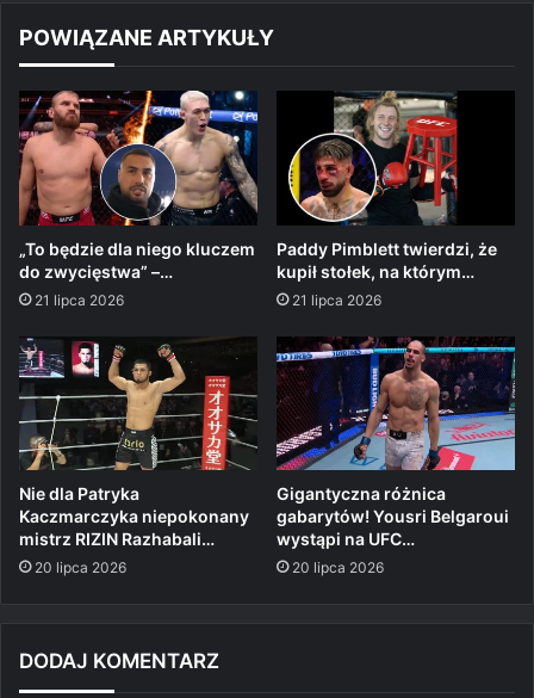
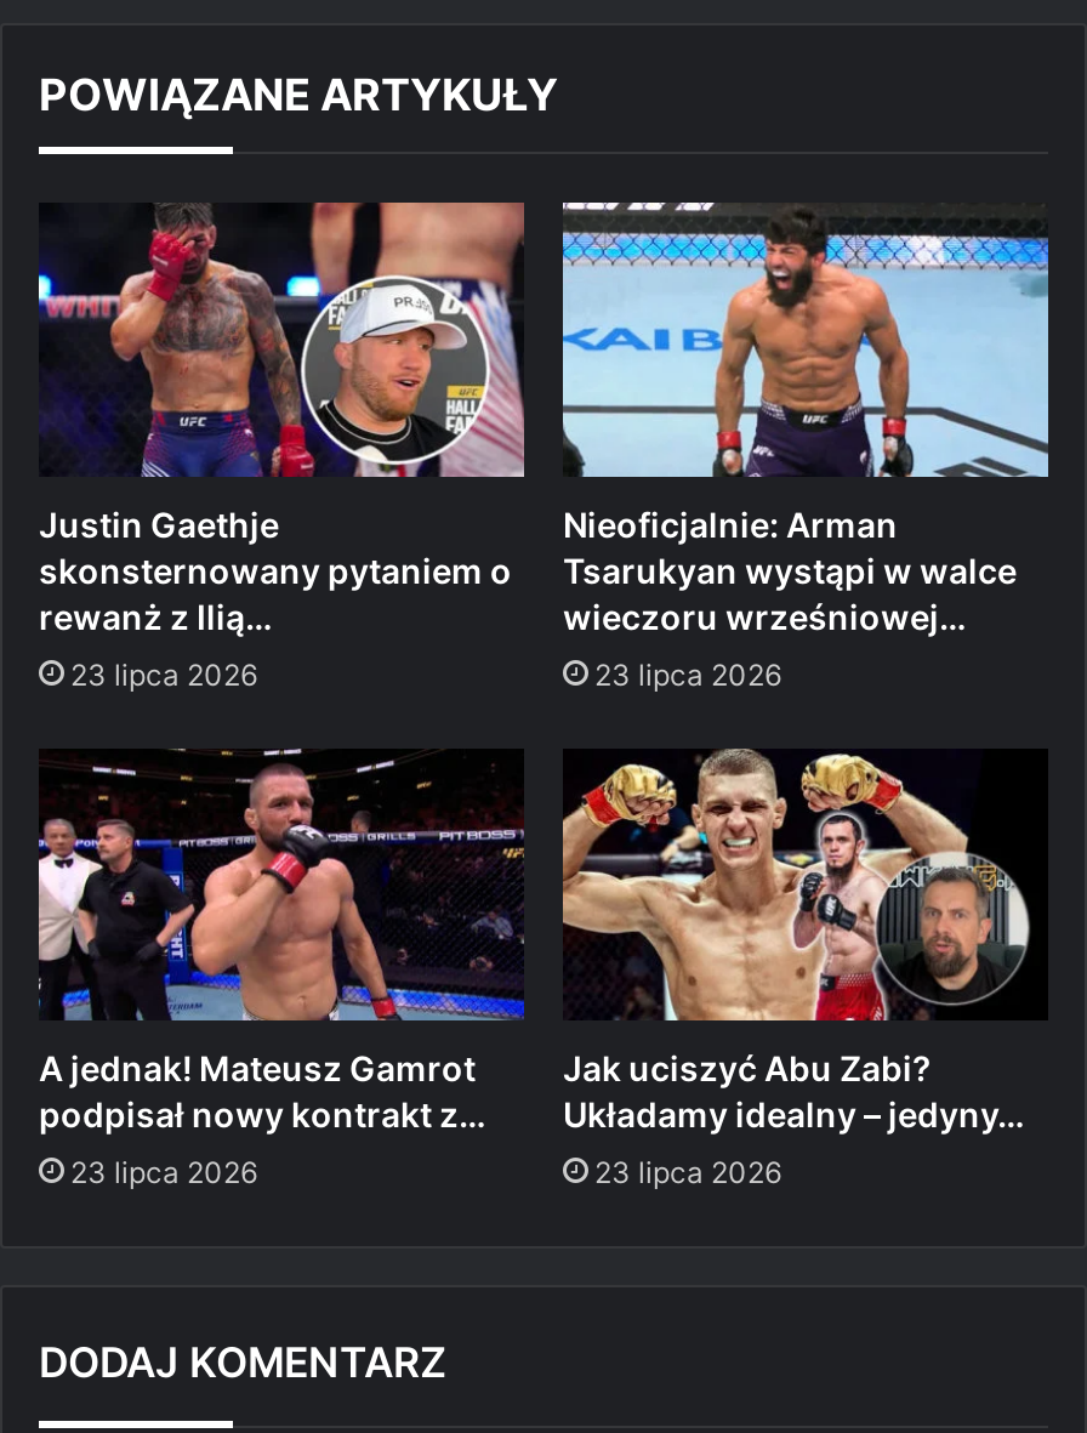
- [image]
- „To będzie dla niego kluczem
- do zwycięstwa” –…
+ [image]
+ Justin Gaethje
+ skonsternowany pytaniem o
+ rewanż z Ilią…

- [image]
- Paddy Pimblett twierdzi, że
- kupił stołek, na którym…
+ [image]
+ Nieoficjalnie: Arman
+ Tsarukyan wystąpi w walce
+ wieczoru wrześniowej…

- 21 lipca 2026
+ 23 lipca 2026

- 21 lipca 2026
+ 23 lipca 2026

- [image]
- Nie dla Patryka
- Kaczmarczyka niepokonany
- mistrz RIZIN Razhabali…
+ [image]
+ A jednak! Mateusz Gamrot
+ podpisał nowy kontrakt z…

- [image]
- Gigantyczna różnica
- gabarytów! Yousri Belgaroui
- wystąpi na UFC…
+ [image]
+ Jak uciszyć Abu Zabi?
+ Układamy idealny – jedyny…

- 20 lipca 2026
+ 23 lipca 2026

- 20 lipca 2026
+ 23 lipca 2026
